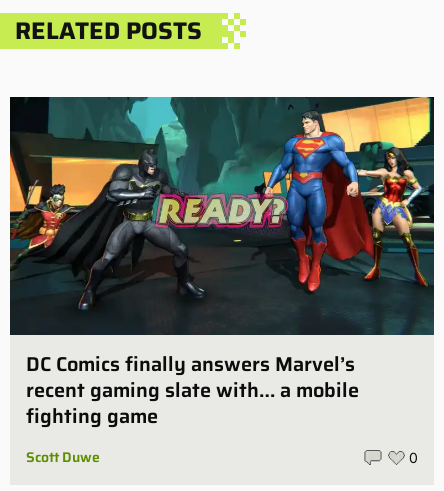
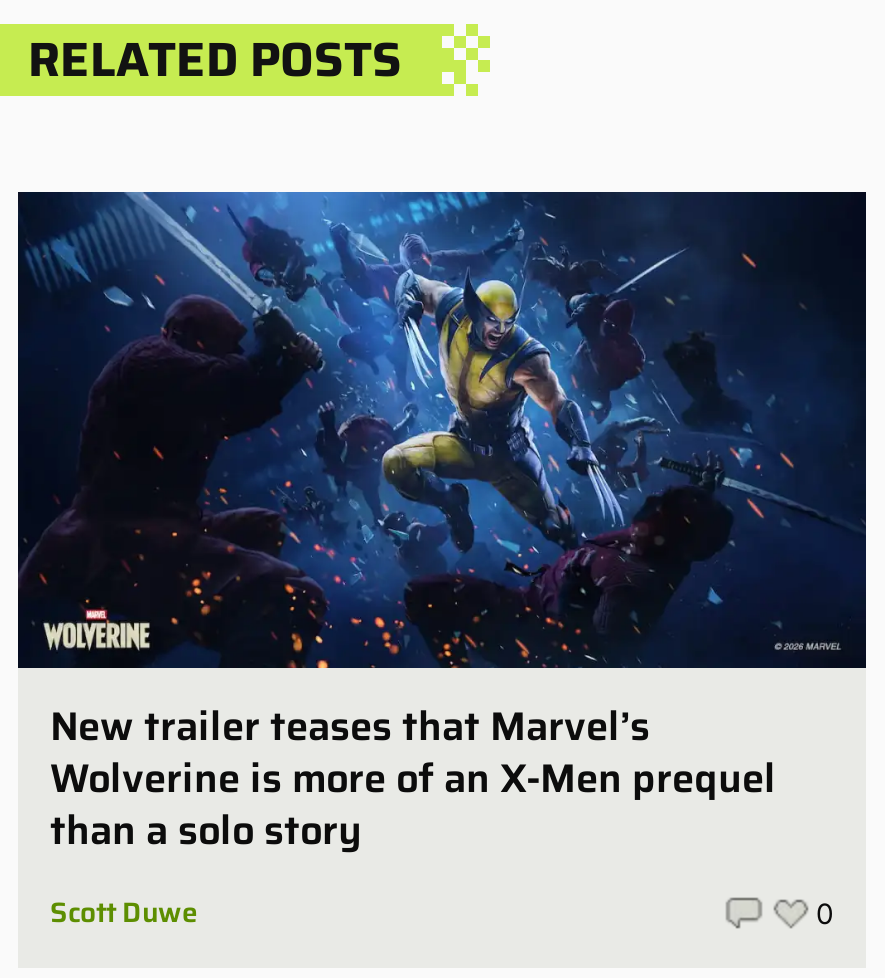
- [image]
- DC Comics finally answers Marvel’s
- recent gaming slate with… a mobile
- fighting game
+ [image]
+ New trailer teases that Marvel’s
+ Wolverine is more of an X-Men prequel
+ than a solo story
